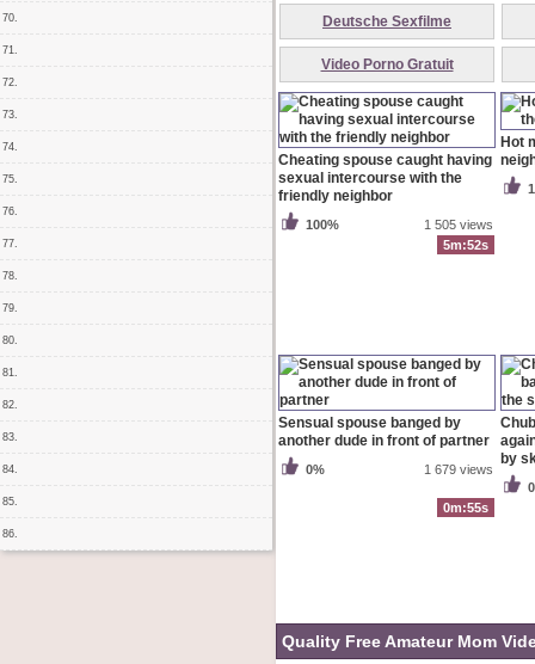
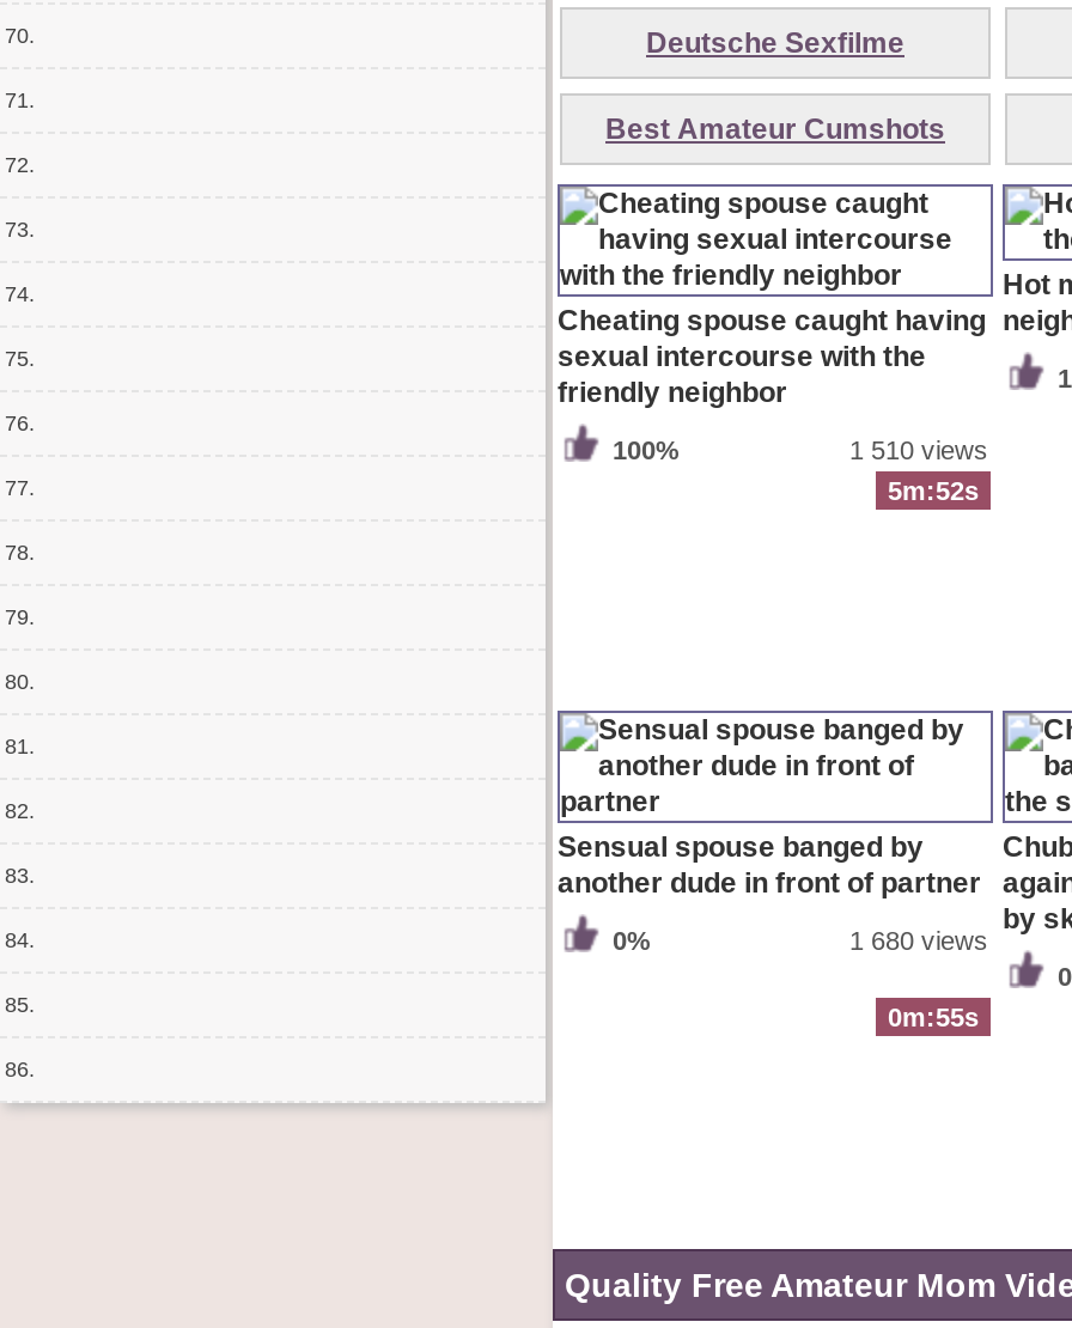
- Video Porno Gratuit
+ Best Amateur Cumshots

- 1 505 views
+ 1 510 views

- 1 679 views
+ 1 680 views
